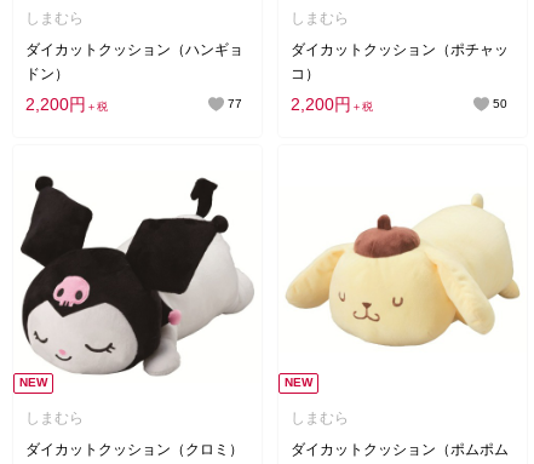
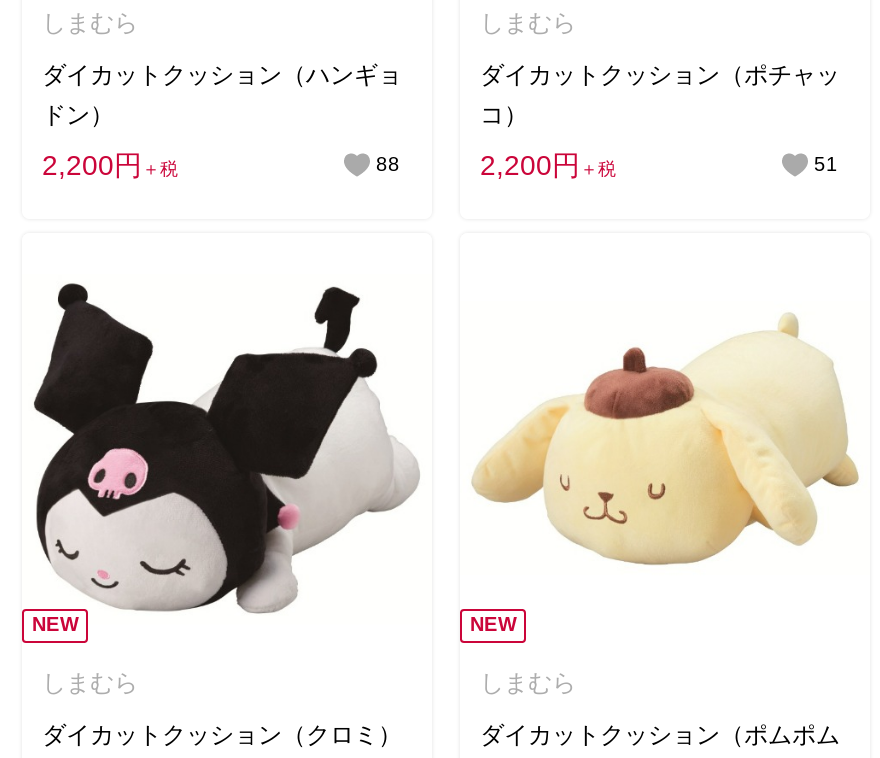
- 77
+ 88

- 50
+ 51
